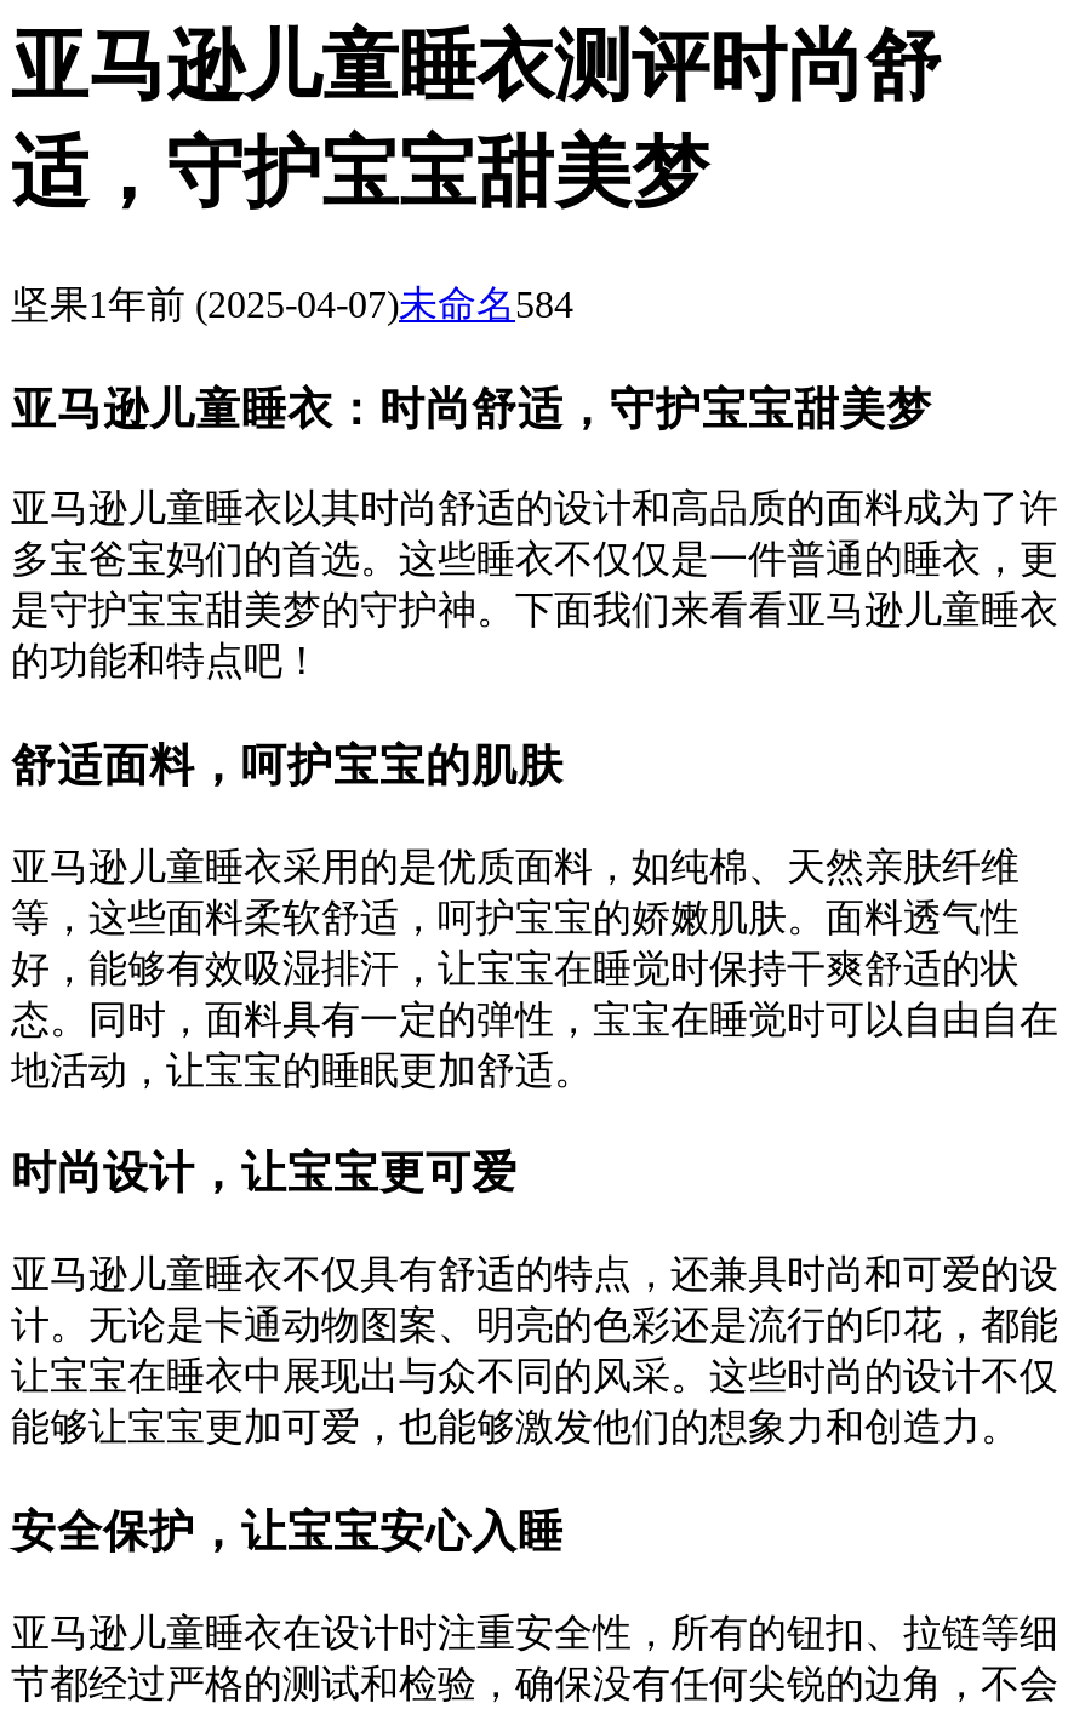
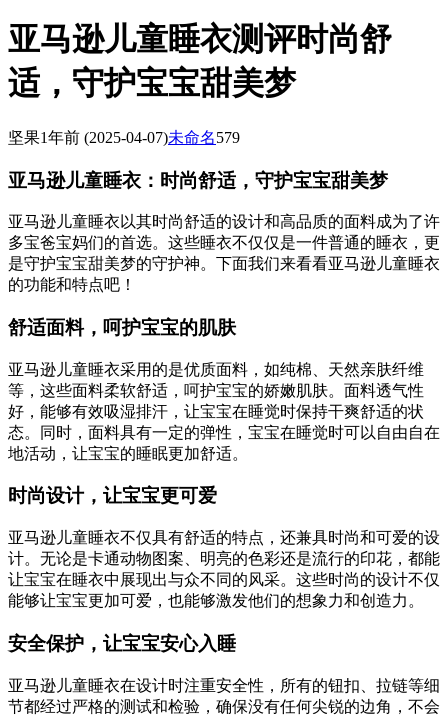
- 坚果1年前(2025-04-07)未命名584
+ 坚果1年前(2025-04-07)未命名579
